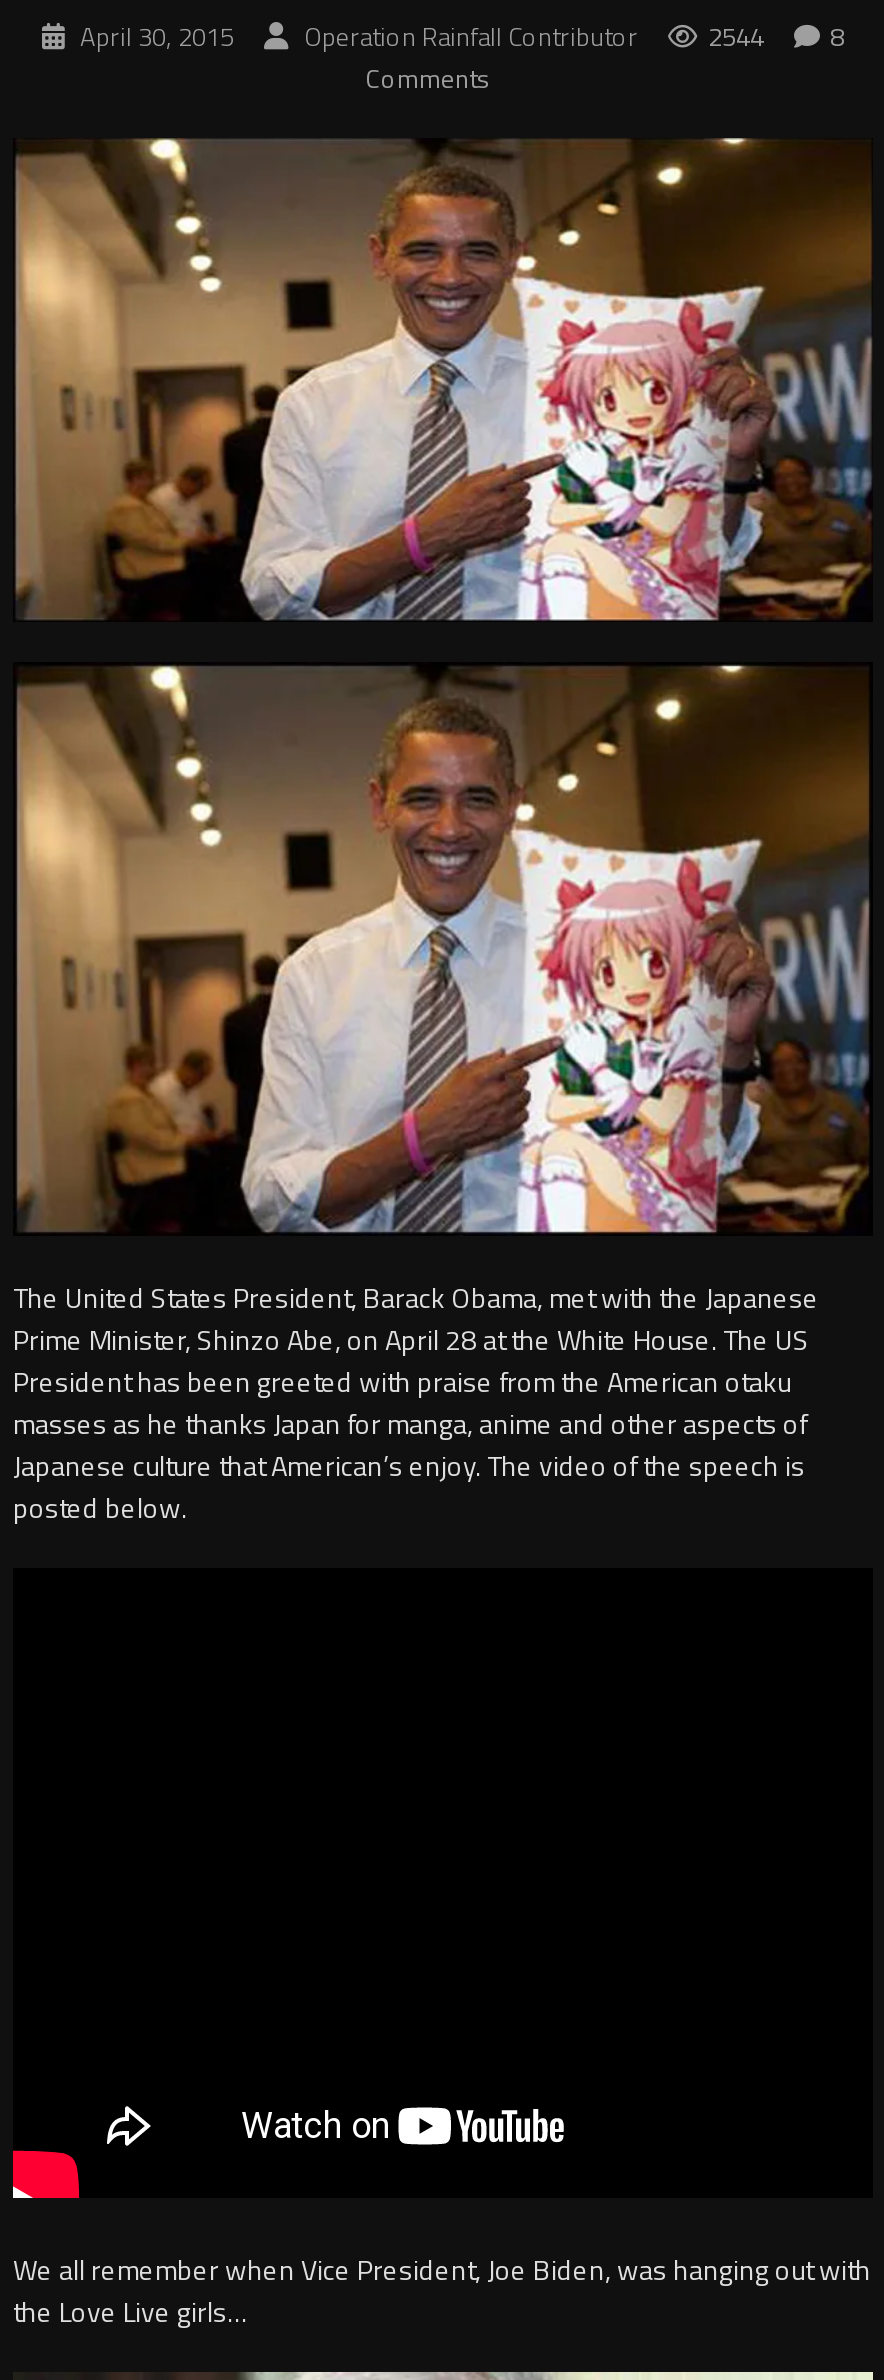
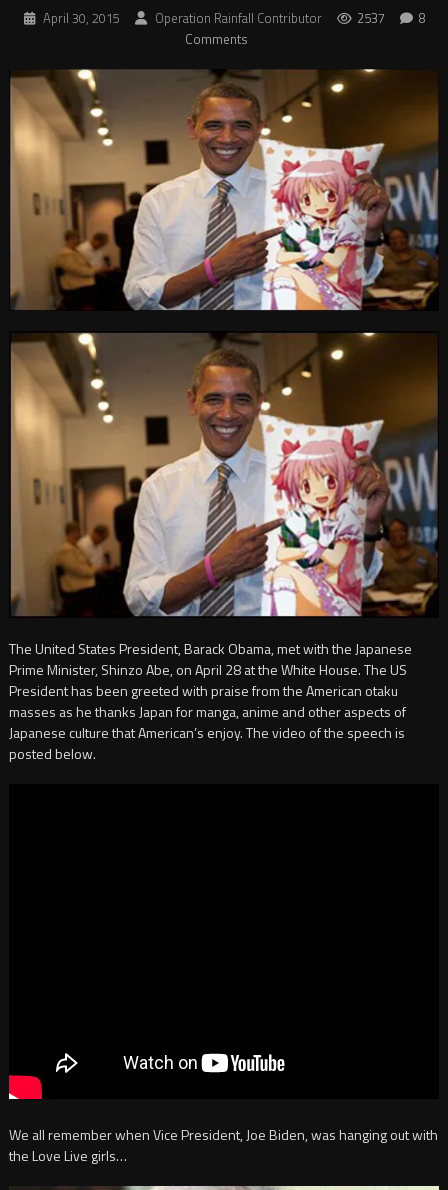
- April 30, 2015 Operation Rainfall Contributor 2544 8
+ April 30, 2015 Operation Rainfall Contributor 2537 8
